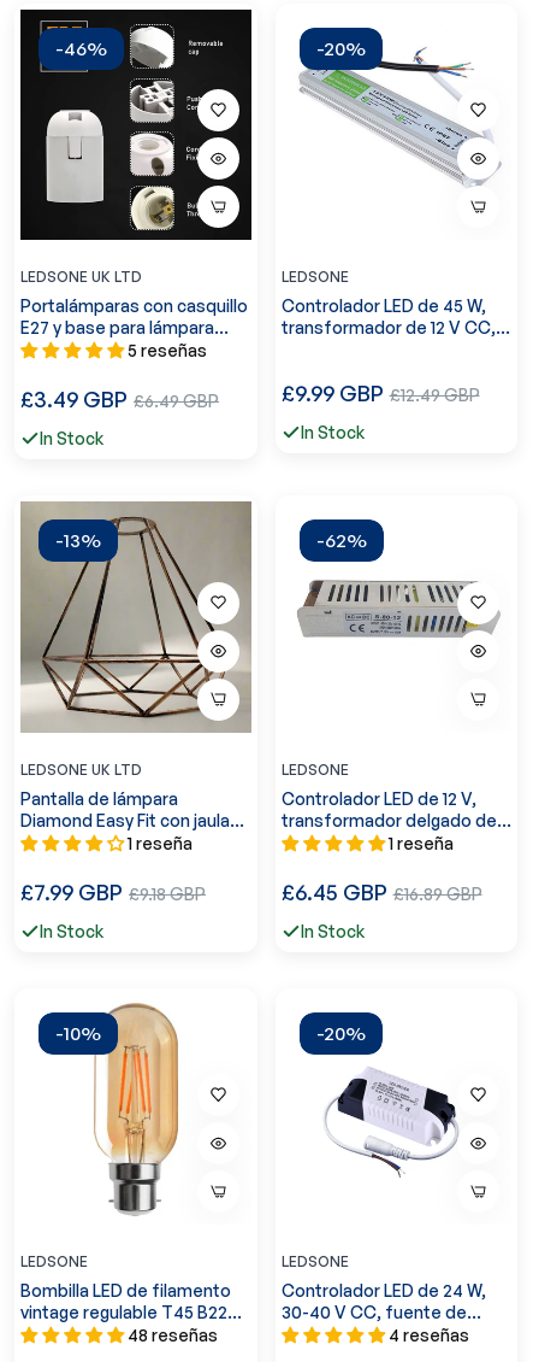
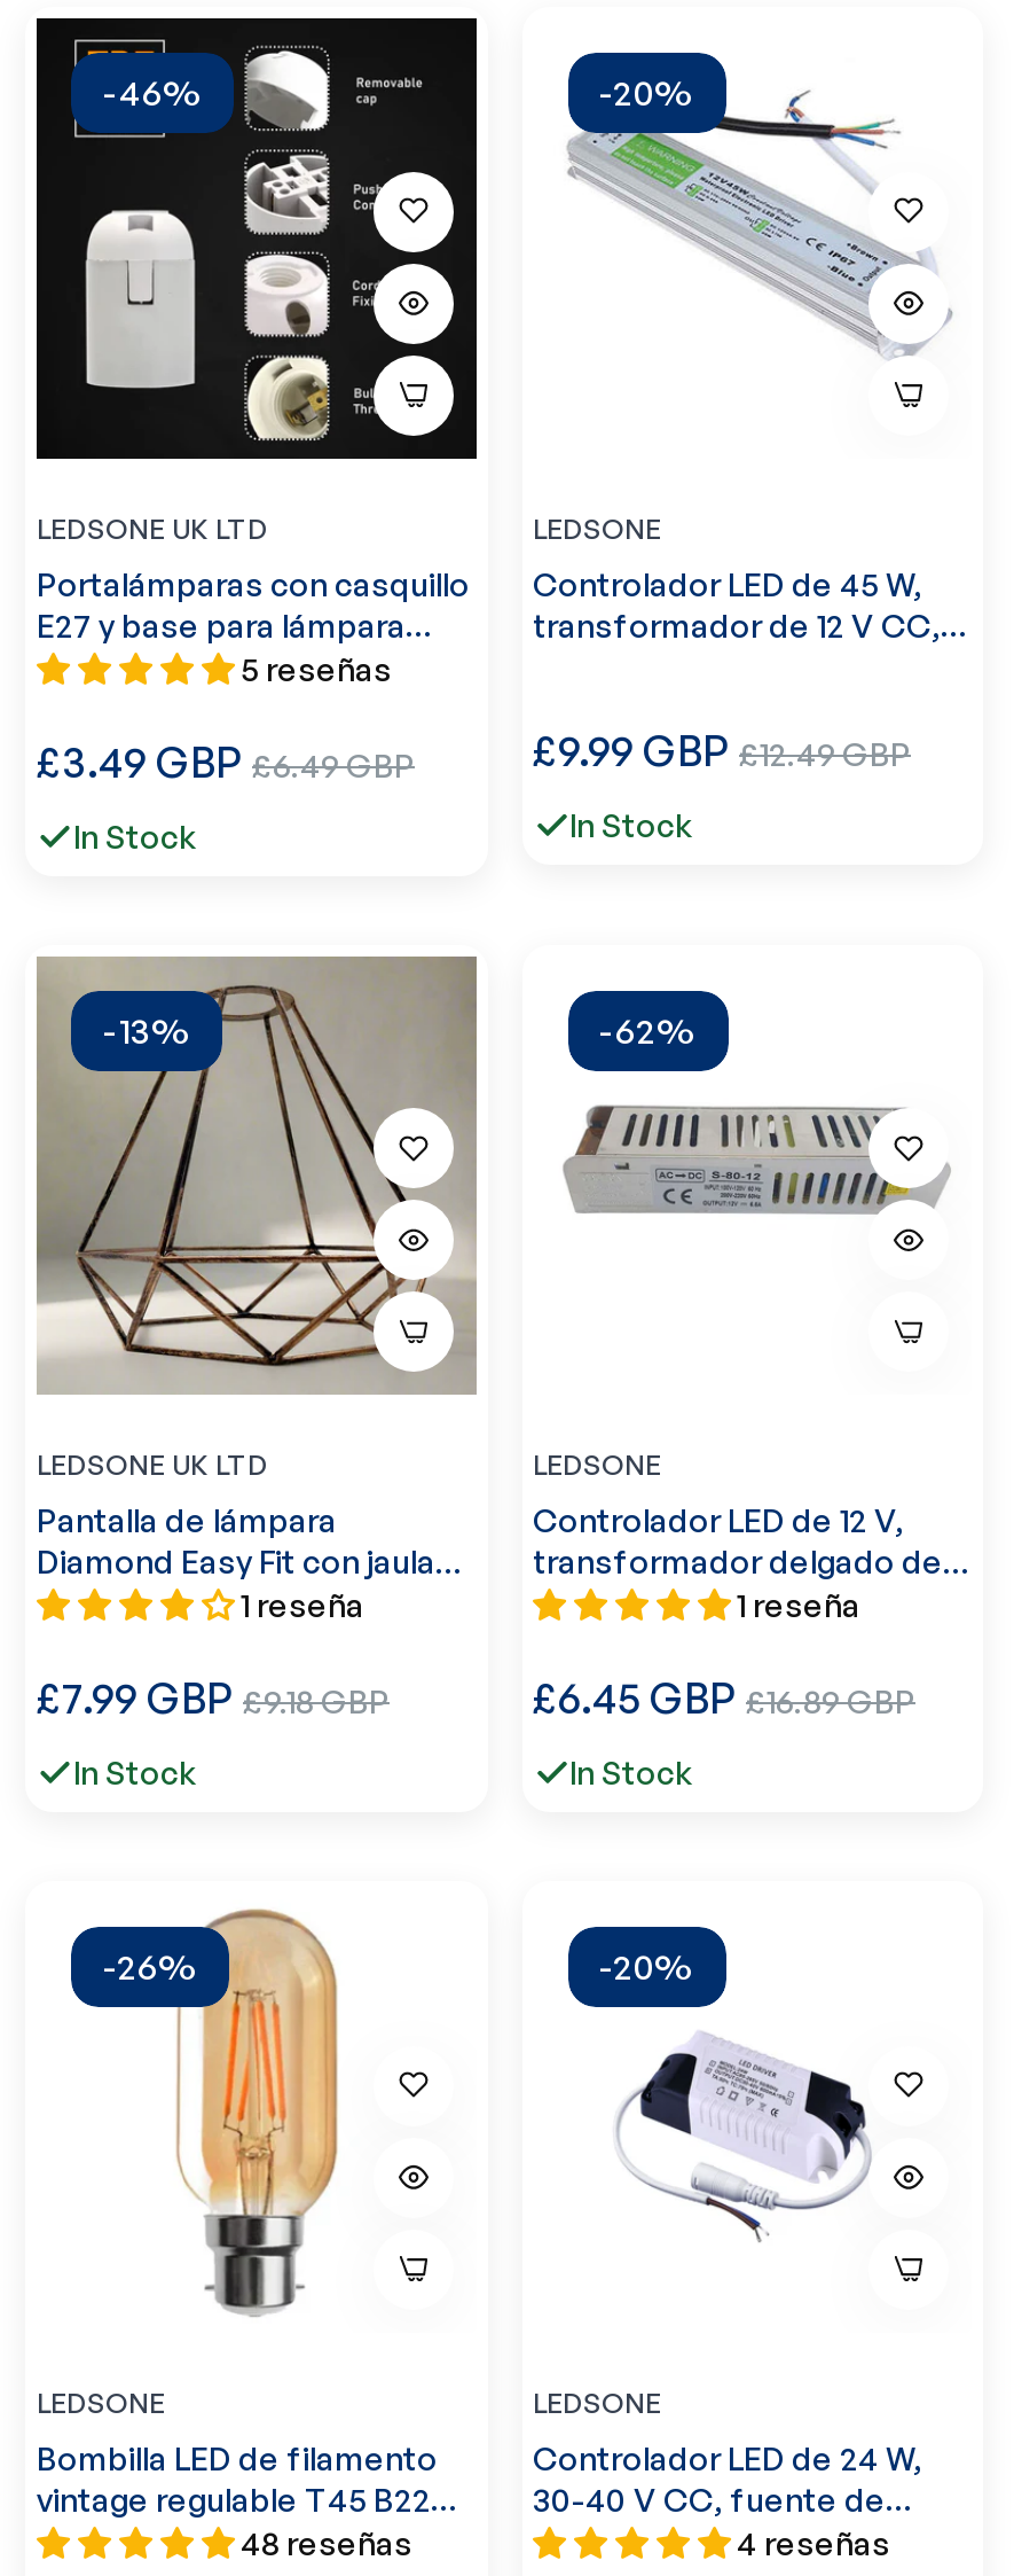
- -10%
+ -26%
